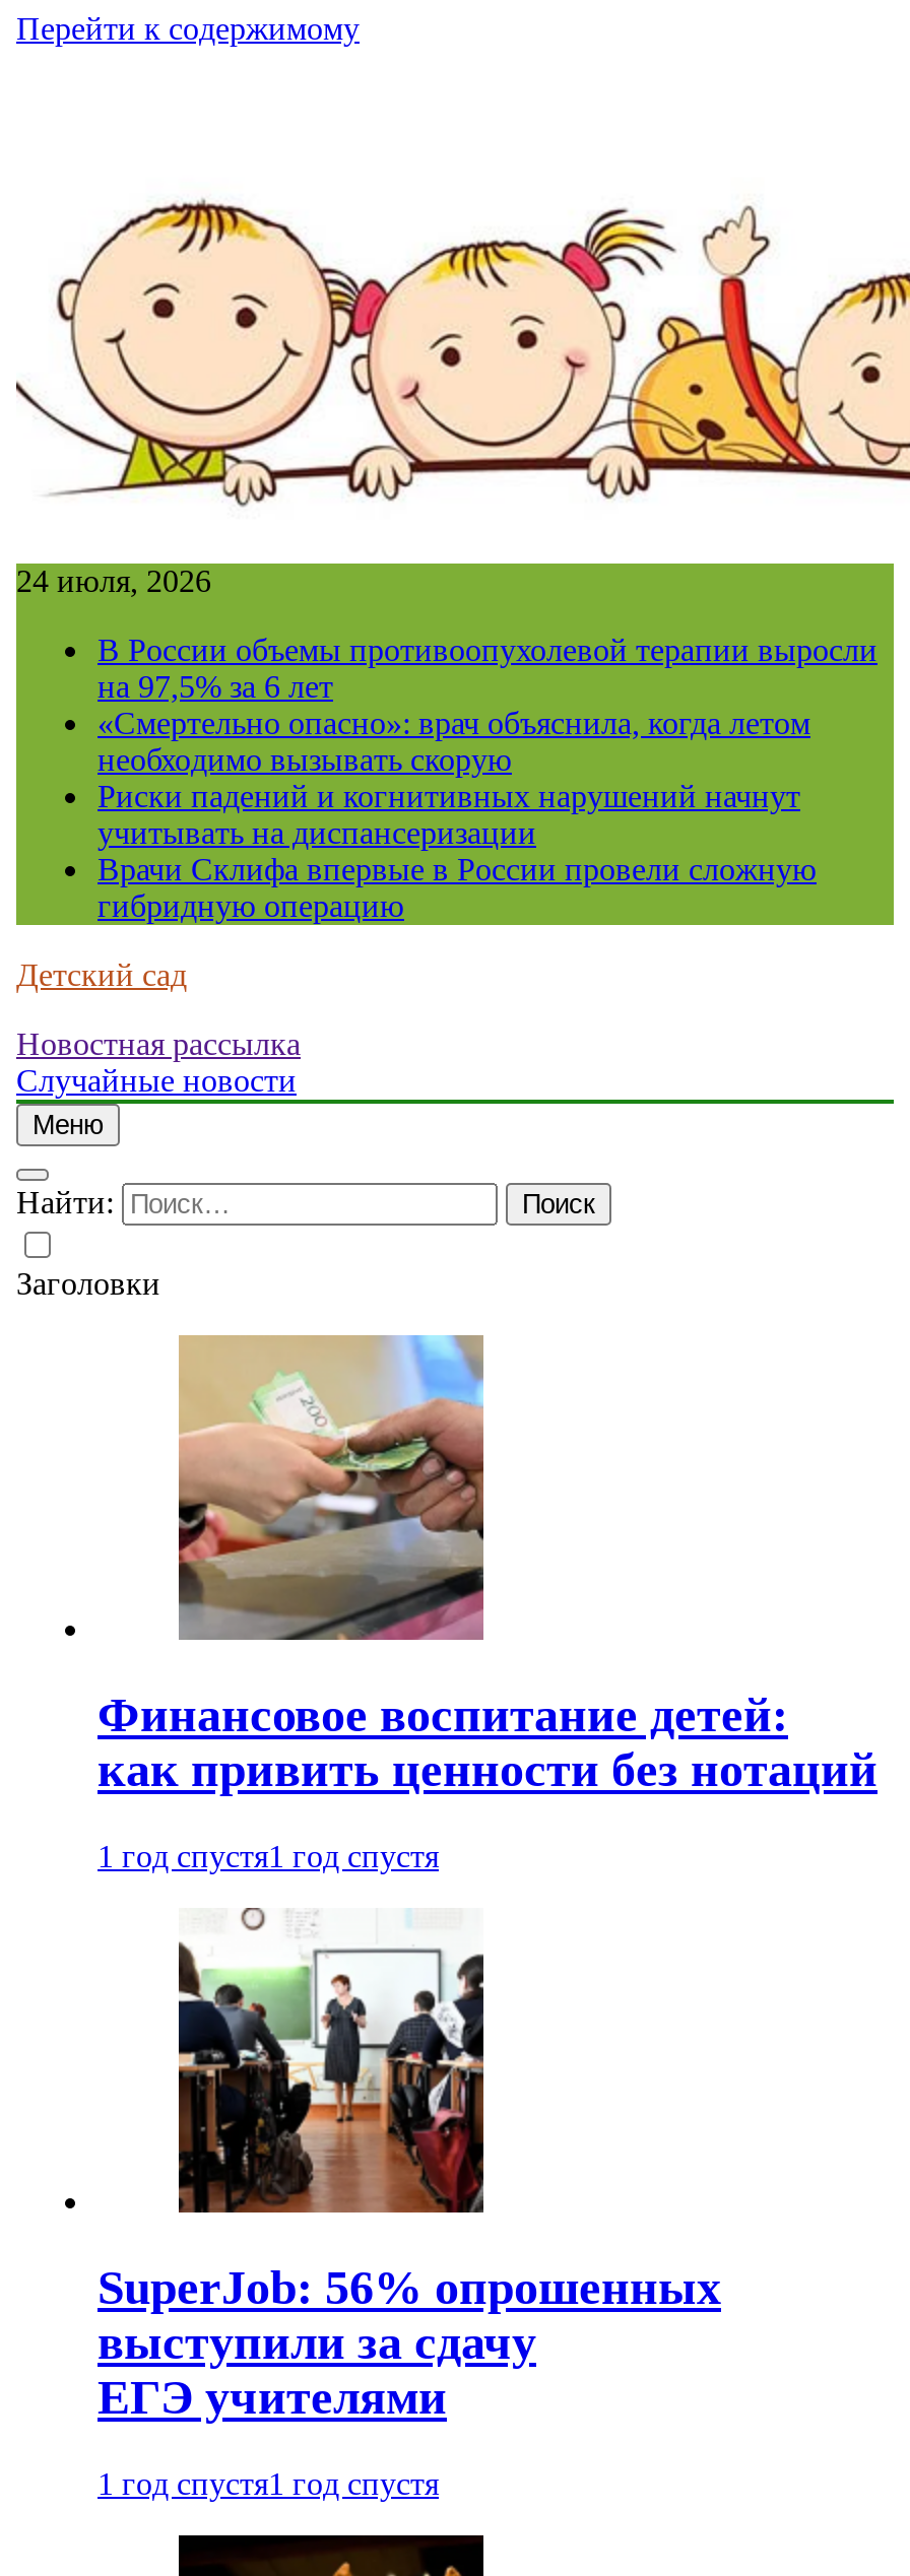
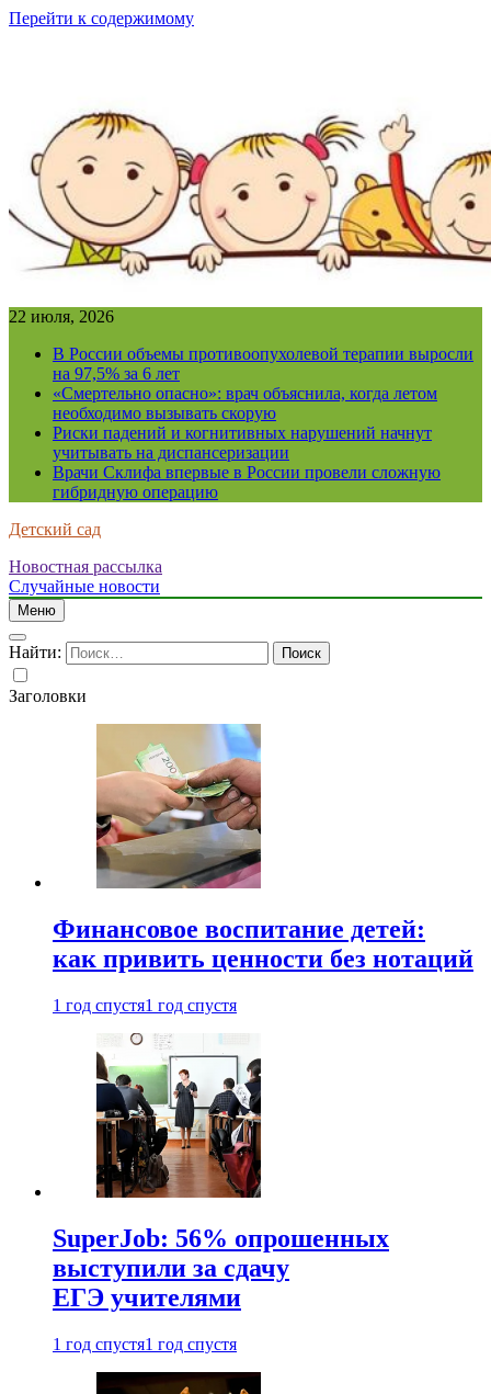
- 24 июля, 2026
+ 22 июля, 2026
